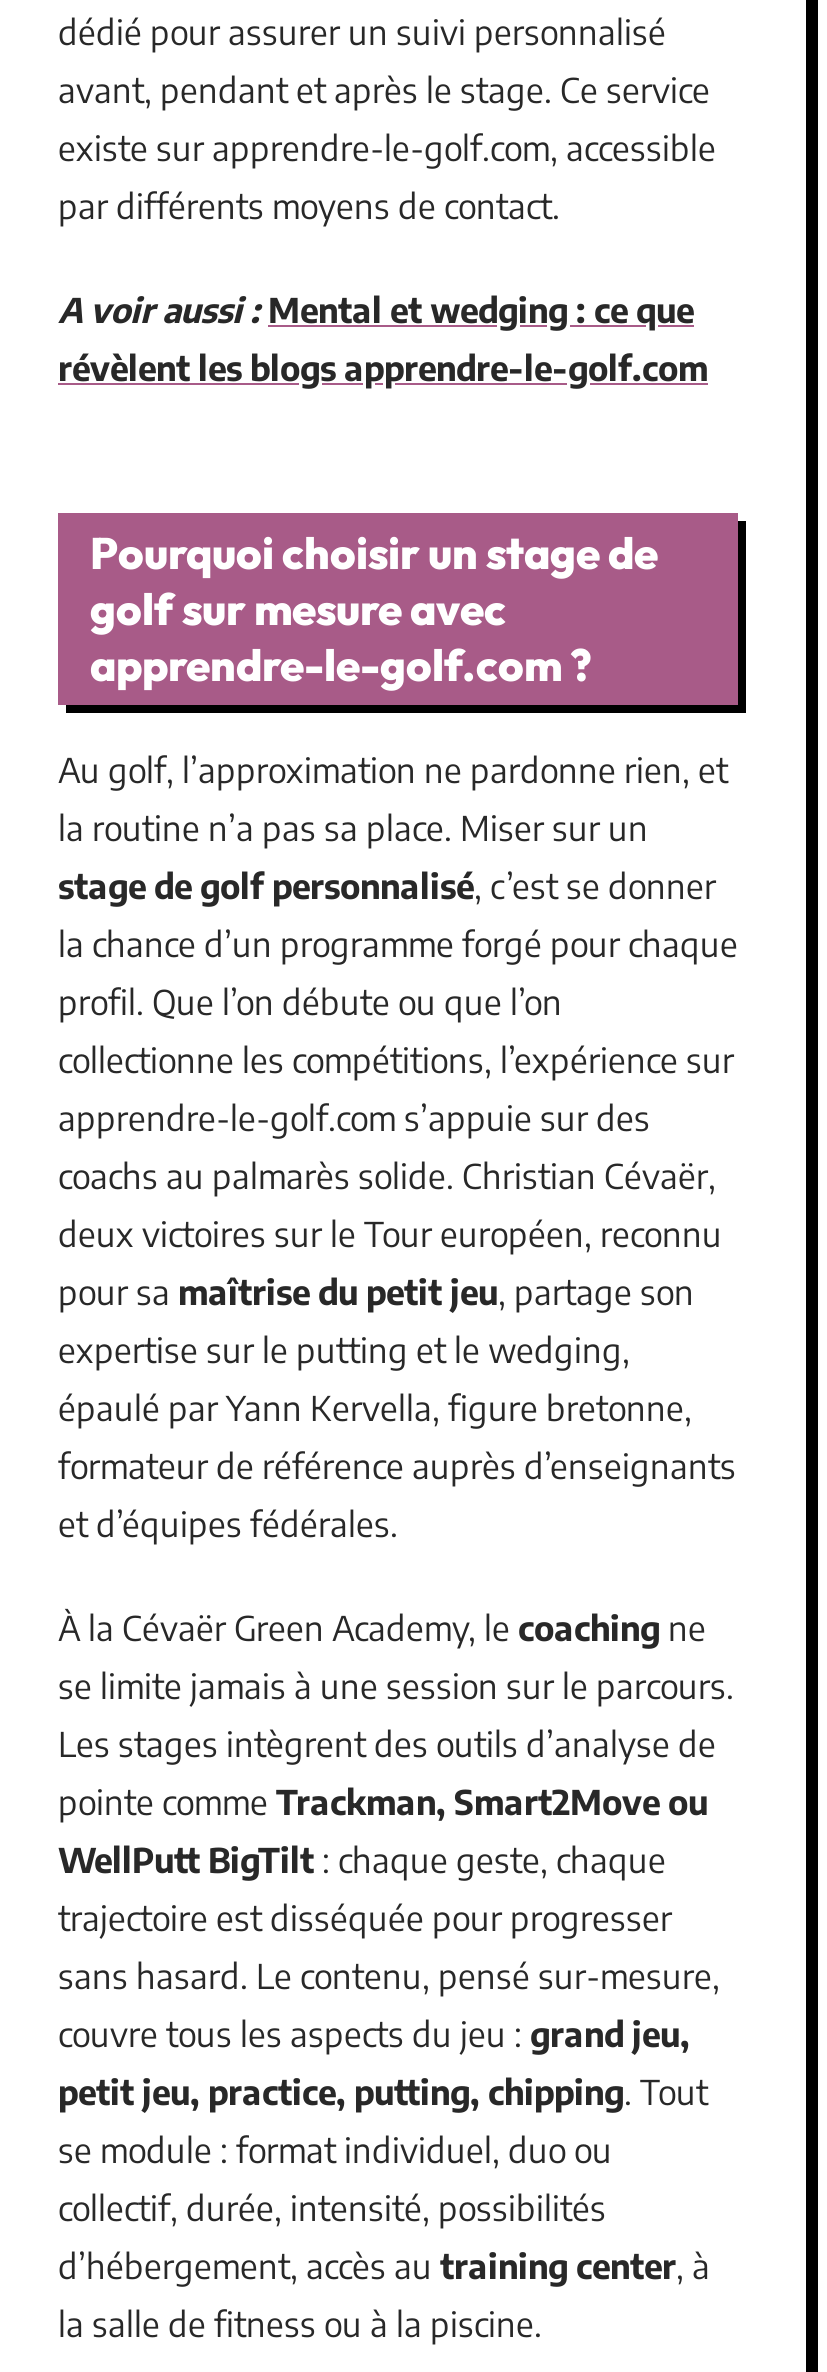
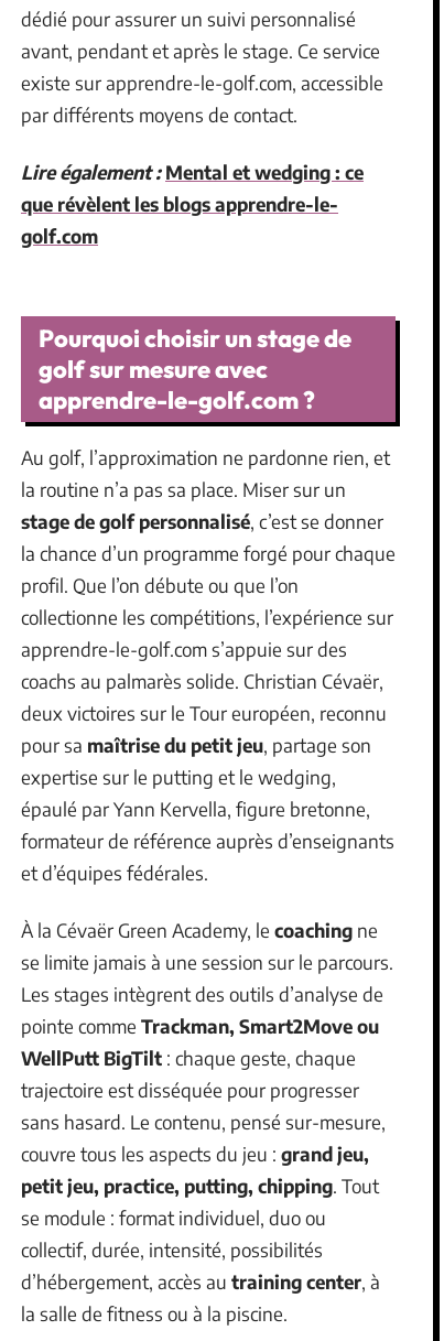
- A voir aussi : Mental et wedging : ce que
- révèlent les blogs apprendre-le-golf.com
+ Lire également : Mental et wedging : ce
+ que révèlent les blogs apprendre-le-
+ golf.com
